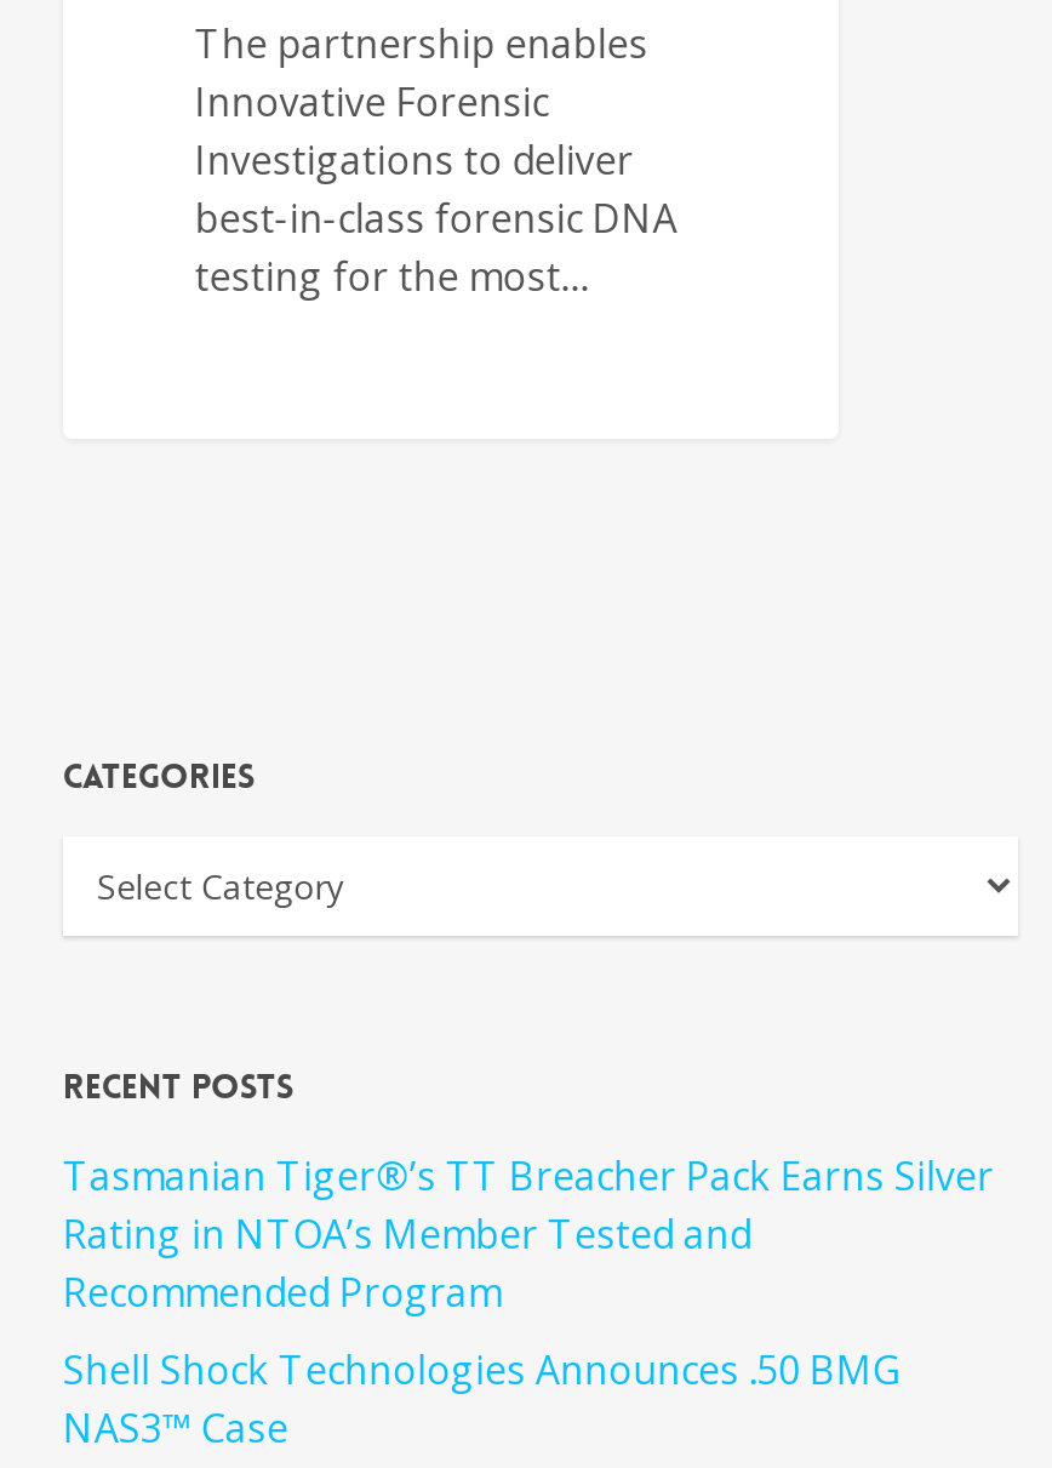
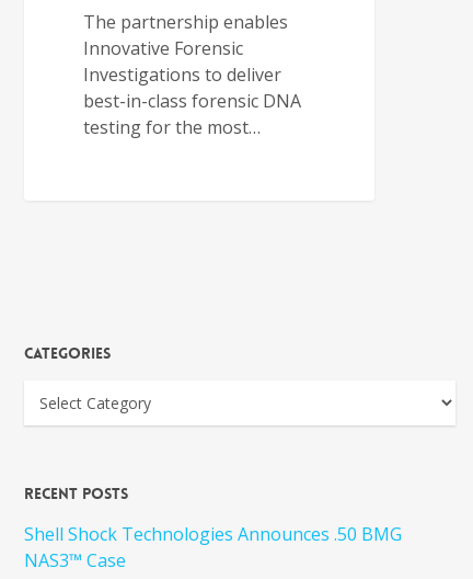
- Tasmanian Tiger®’s TT Breacher Pack Earns Silver
- Rating in NTOA’s Member Tested and
- Recommended Program
